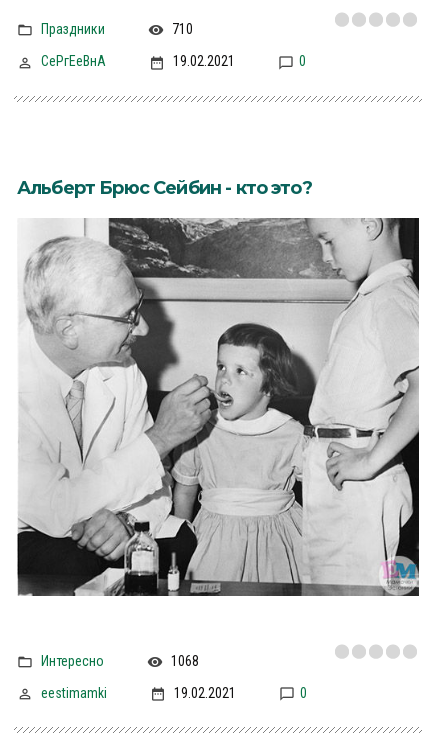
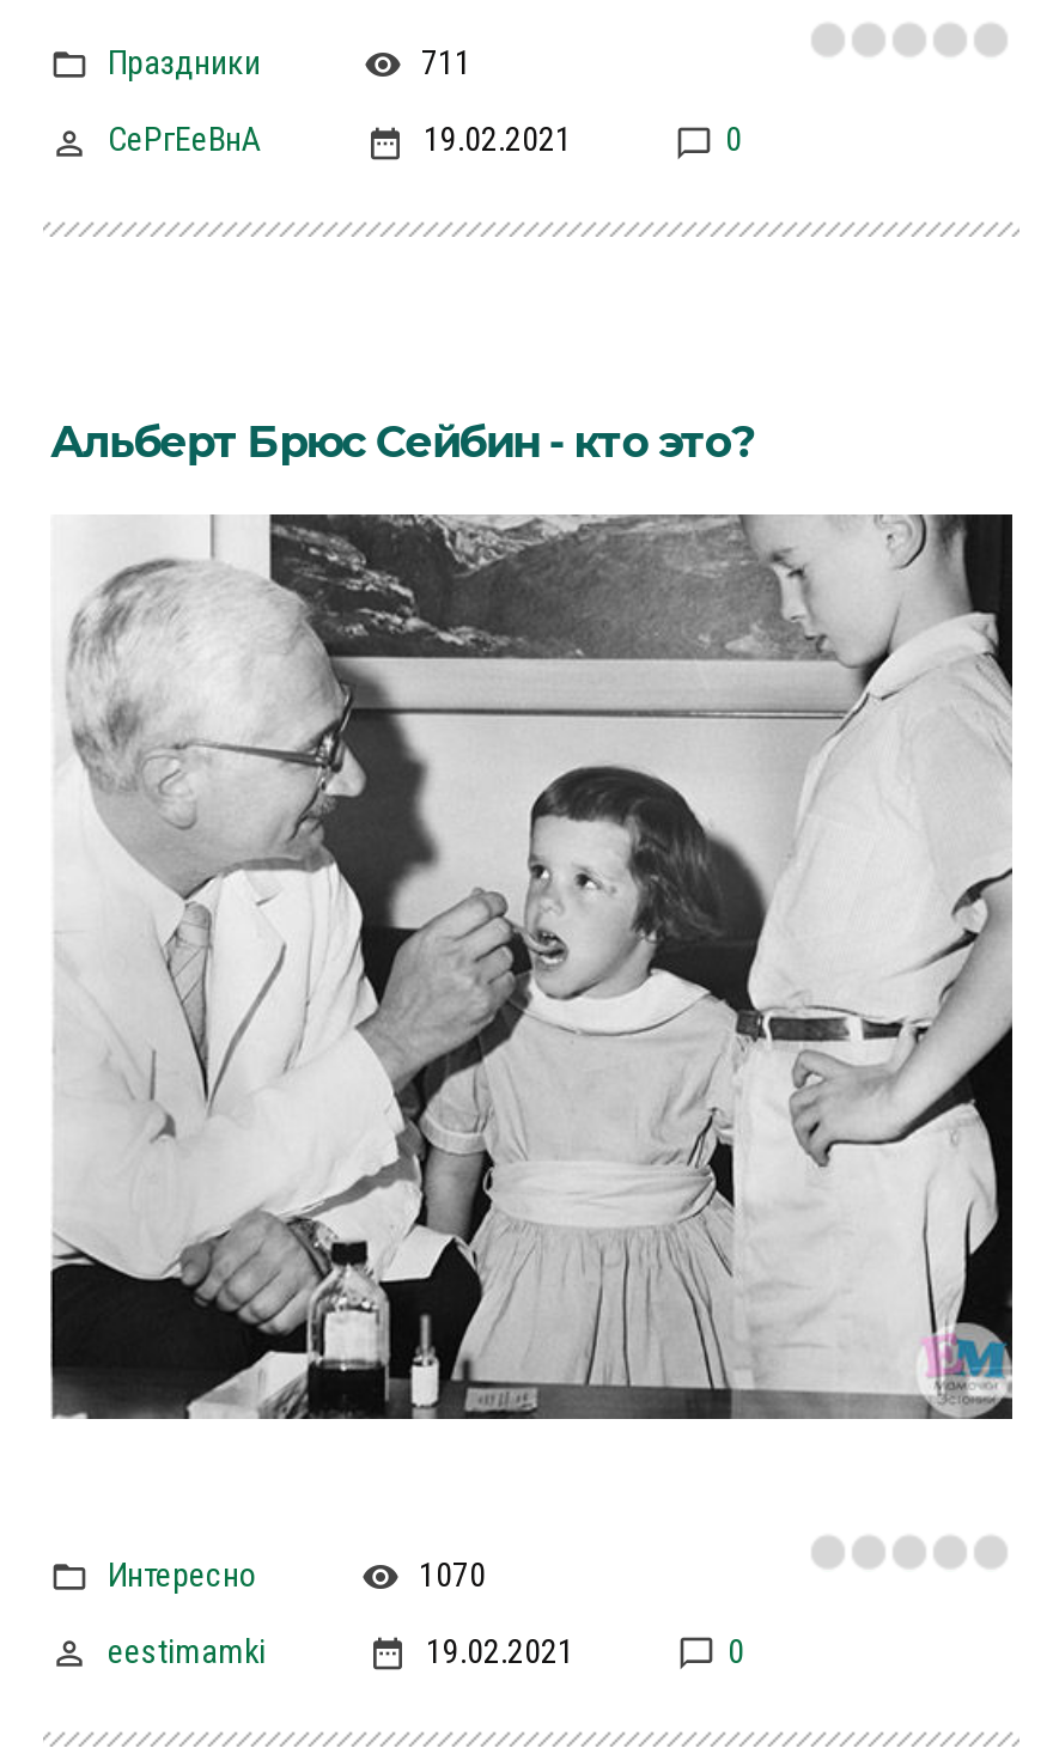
- 710
+ 711

- 1068
+ 1070
